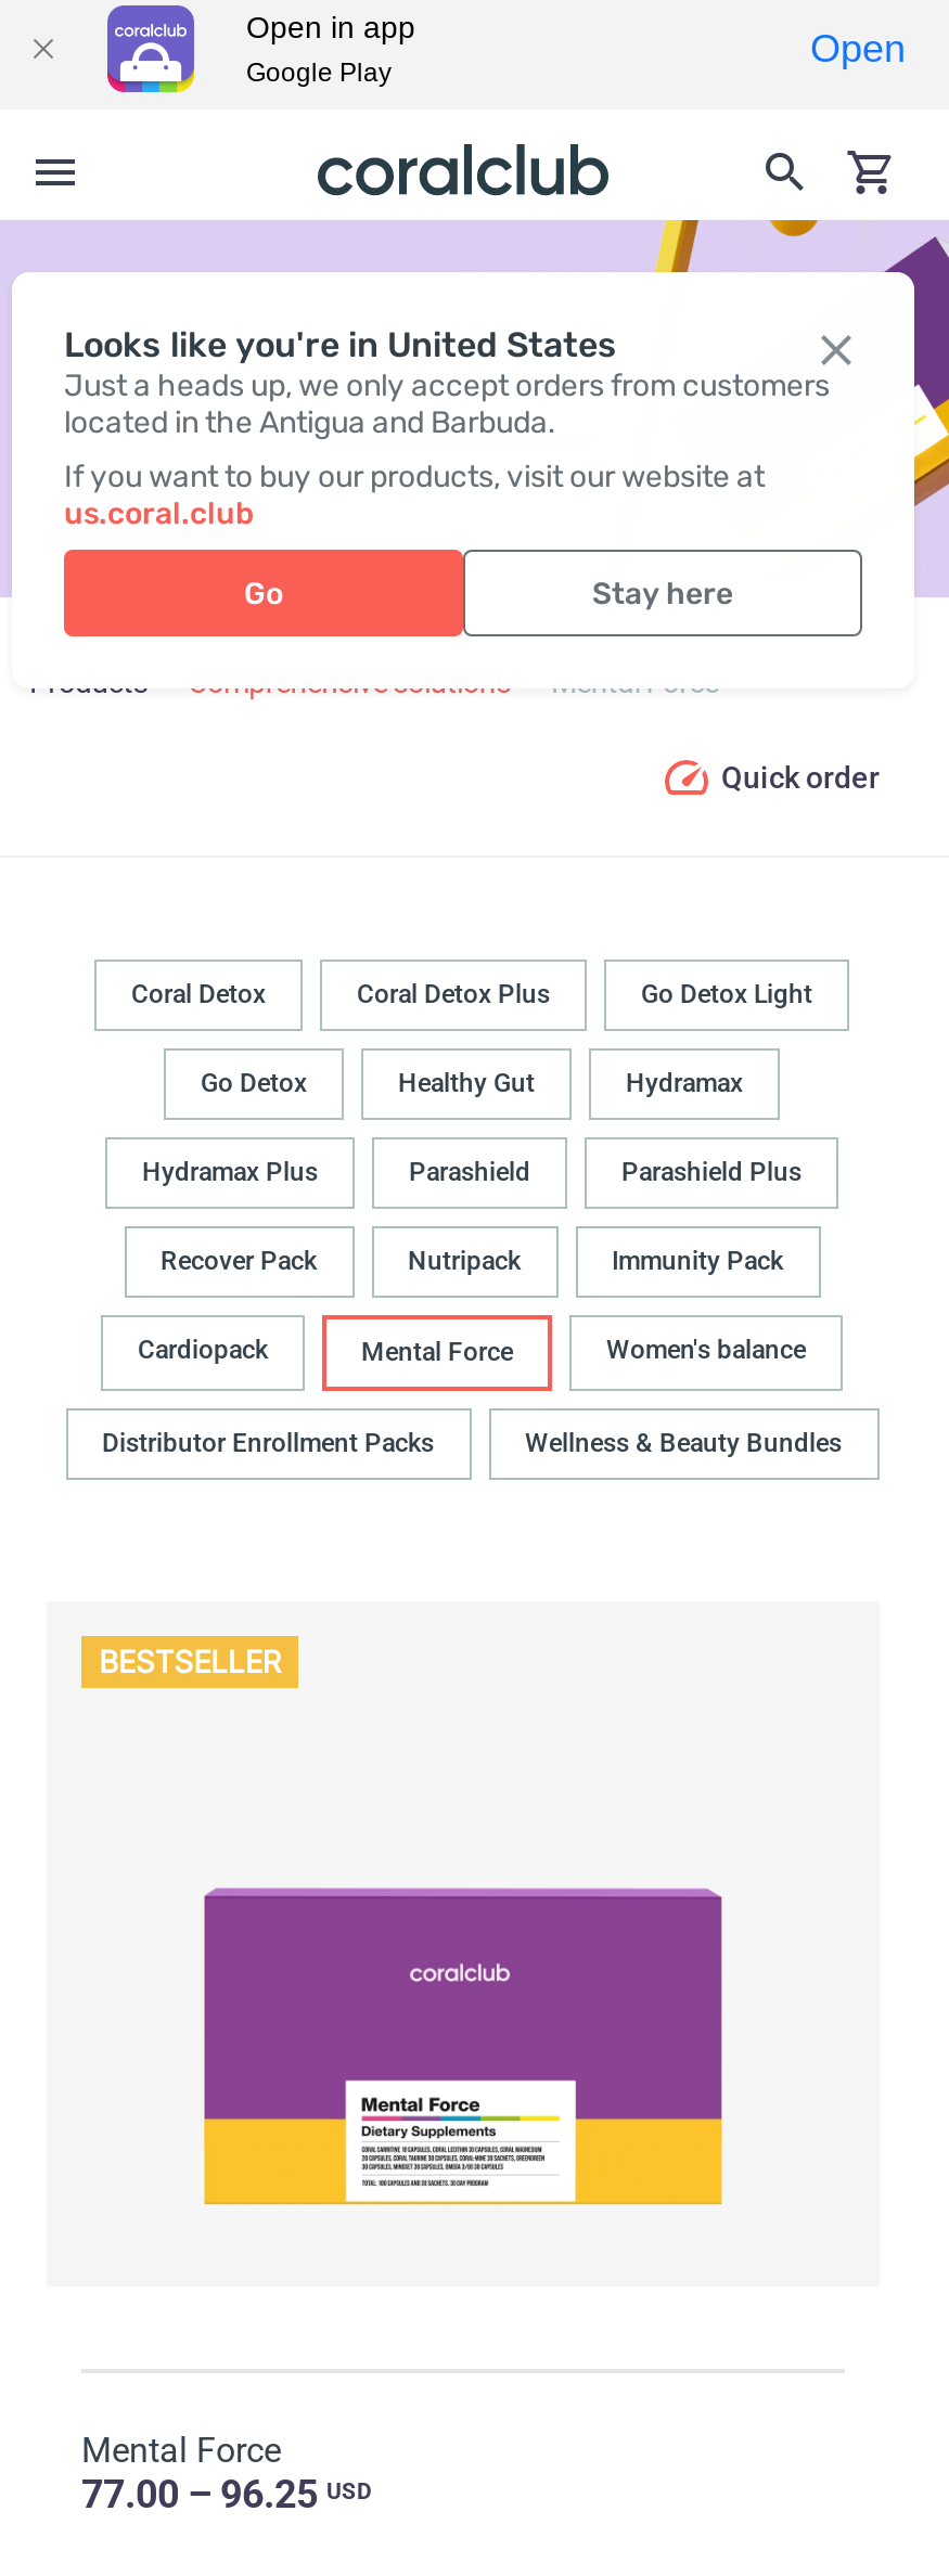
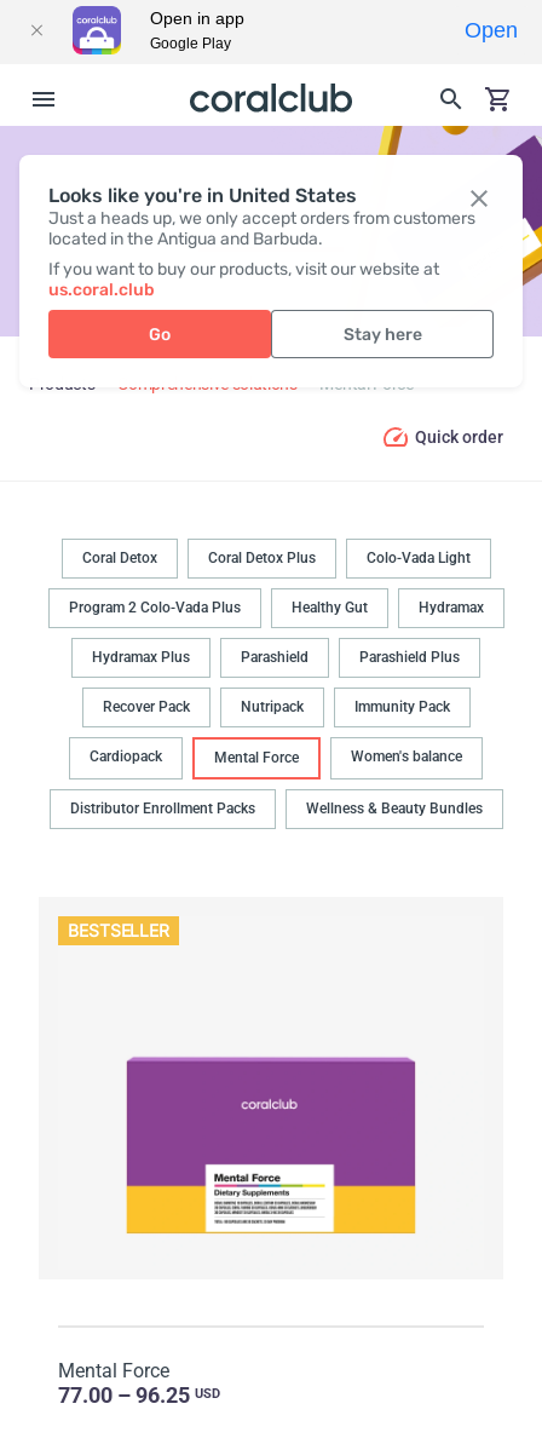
- Go Detox Light
+ Colo-Vada Light

- Go Detox
+ Program 2 Colo-Vada Plus
